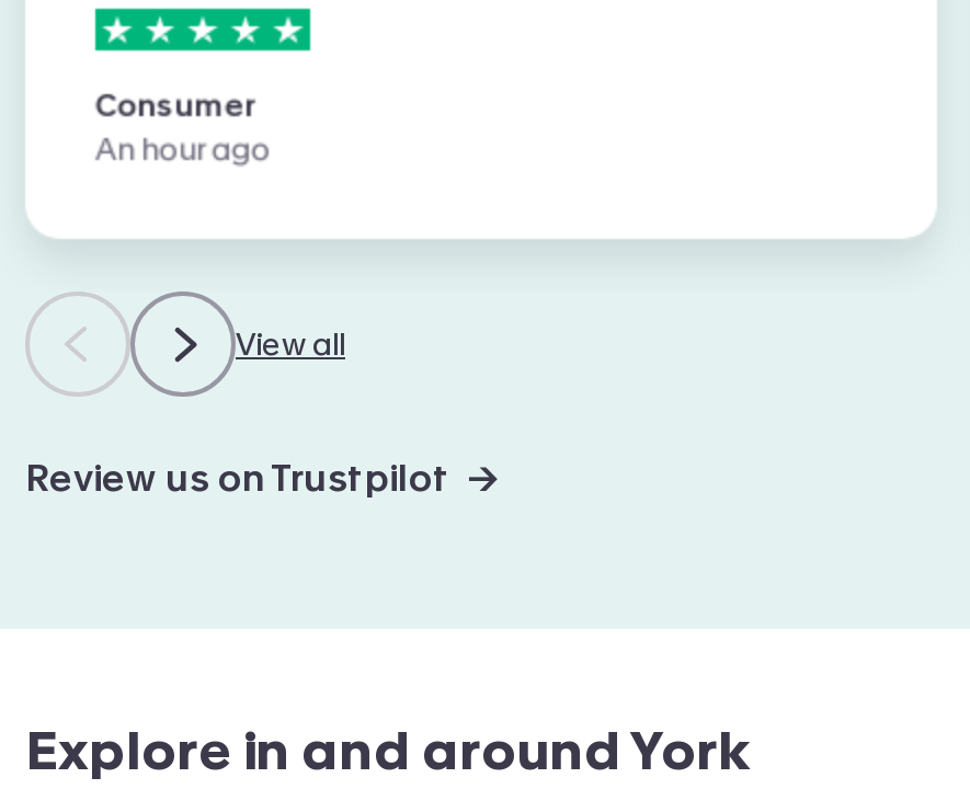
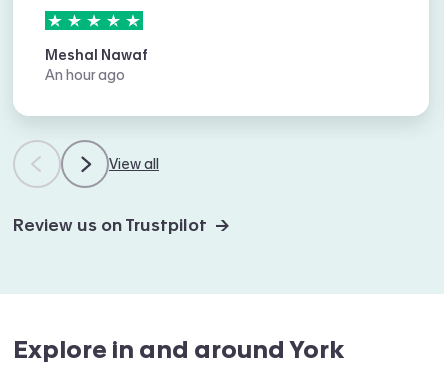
- Consumer
+ Meshal Nawaf
